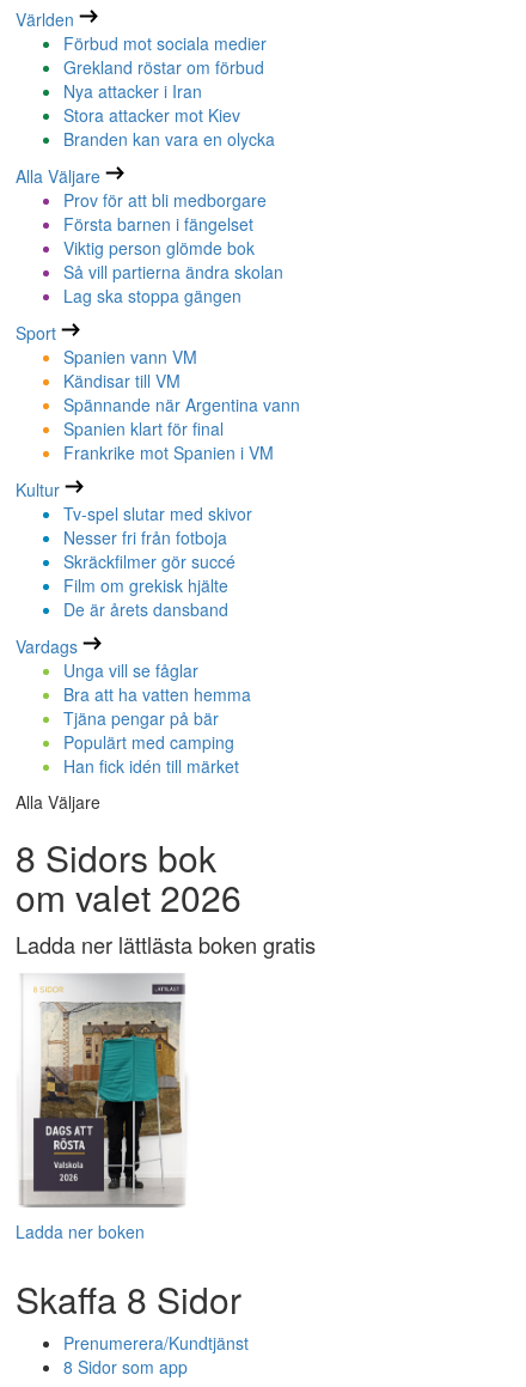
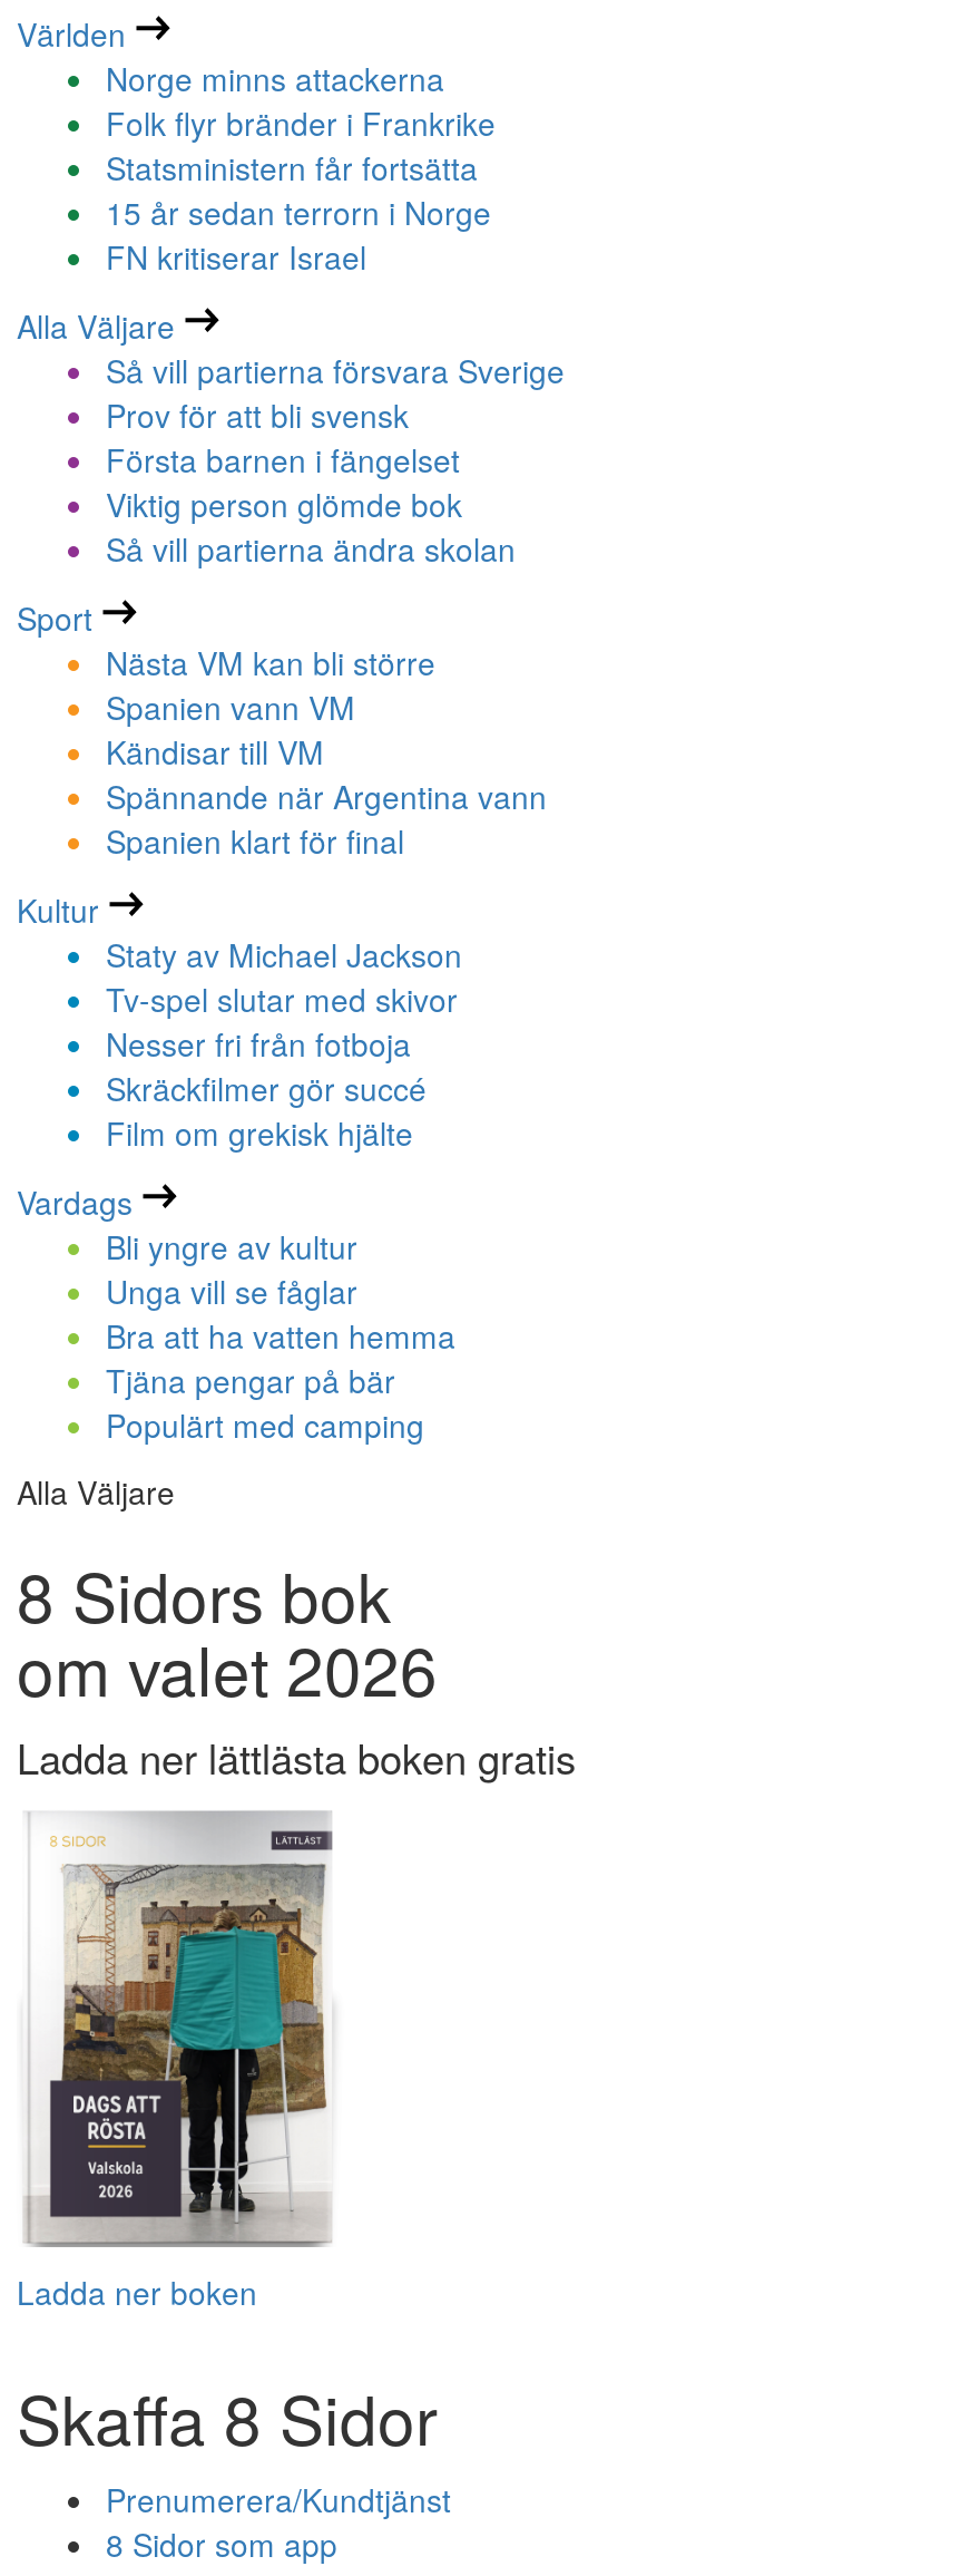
- Förbud mot sociala medier
- Grekland röstar om förbud
- Nya attacker i Iran
- Stora attacker mot Kiev
- Branden kan vara en olycka
+ Norge minns attackerna
+ Folk flyr bränder i Frankrike
+ Statsministern får fortsätta
+ 15 år sedan terrorn i Norge
+ FN kritiserar Israel

- Prov för att bli medborgare
+ Så vill partierna försvara Sverige
+ Prov för att bli svensk

moved down: Första barnen i fängelset | Viktig person glömde bok | Så vill partierna ändra skolan

- Lag ska stoppa gängen

+ Nästa VM kan bli större

moved down: Spanien vann VM | Kändisar till VM | Spännande när Argentina vann | Spanien klart för final

- Frankrike mot Spanien i VM

+ Staty av Michael Jackson

moved down: Tv-spel slutar med skivor | Nesser fri från fotboja | Skräckfilmer gör succé | Film om grekisk hjälte

- De är årets dansband

+ Bli yngre av kultur

moved down: Unga vill se fåglar | Bra att ha vatten hemma | Tjäna pengar på bär | Populärt med camping

- Han fick idén till märket
